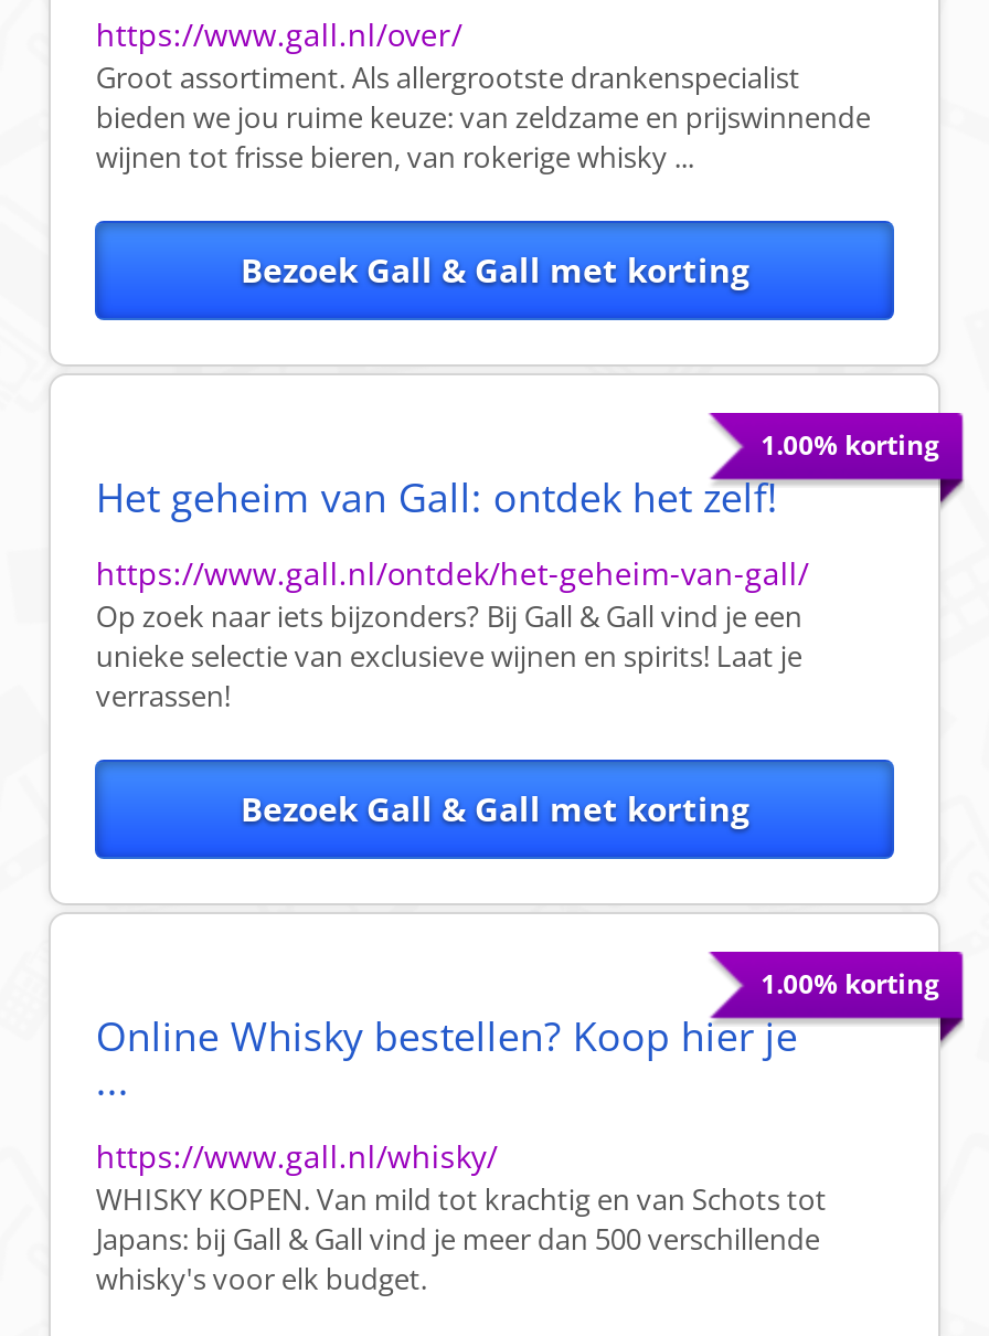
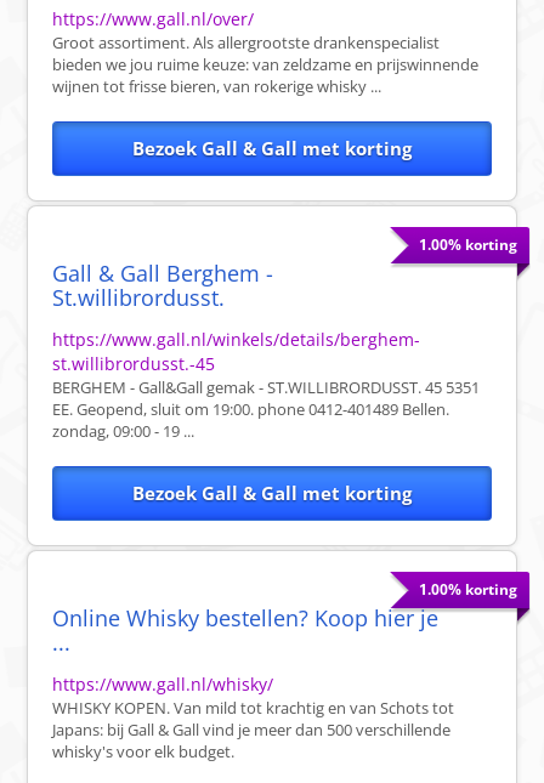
- Het geheim van Gall: ontdek het zelf!
+ Gall & Gall Berghem -
+ St.willibrordusst.

- https://www.gall.nl/ontdek/het-geheim-van-gall/
- Op zoek naar iets bijzonders? Bij Gall & Gall vind je een
- unieke selectie van exclusieve wijnen en spirits! Laat je
- verrassen!
+ https://www.gall.nl/winkels/details/berghem-
+ st.willibrordusst.-45
+ BERGHEM - Gall&Gall gemak - ST.WILLIBRORDUSST. 45 5351
+ EE. Geopend, sluit om 19:00. phone 0412-401489 Bellen.
+ zondag, 09:00 - 19 ...
